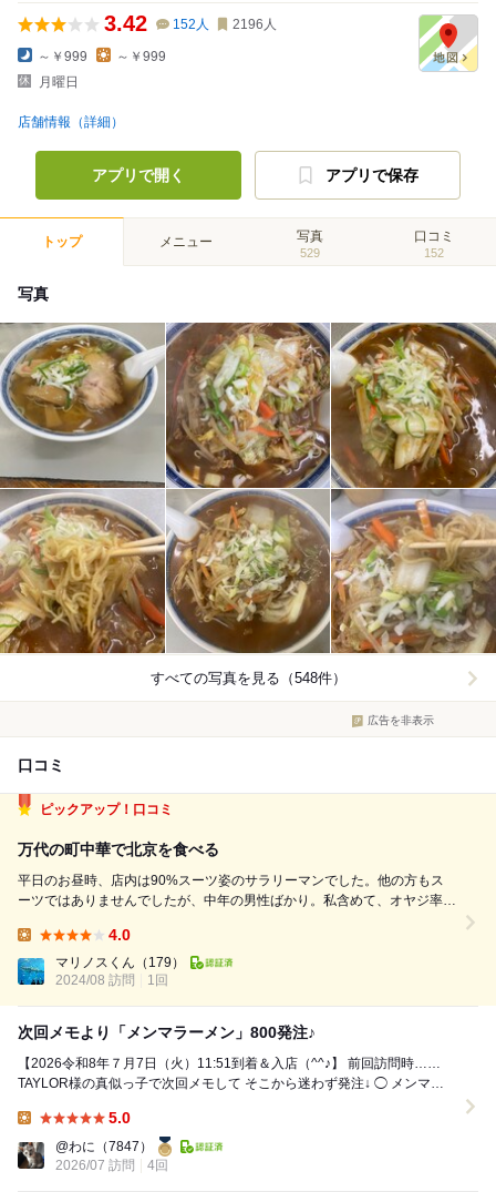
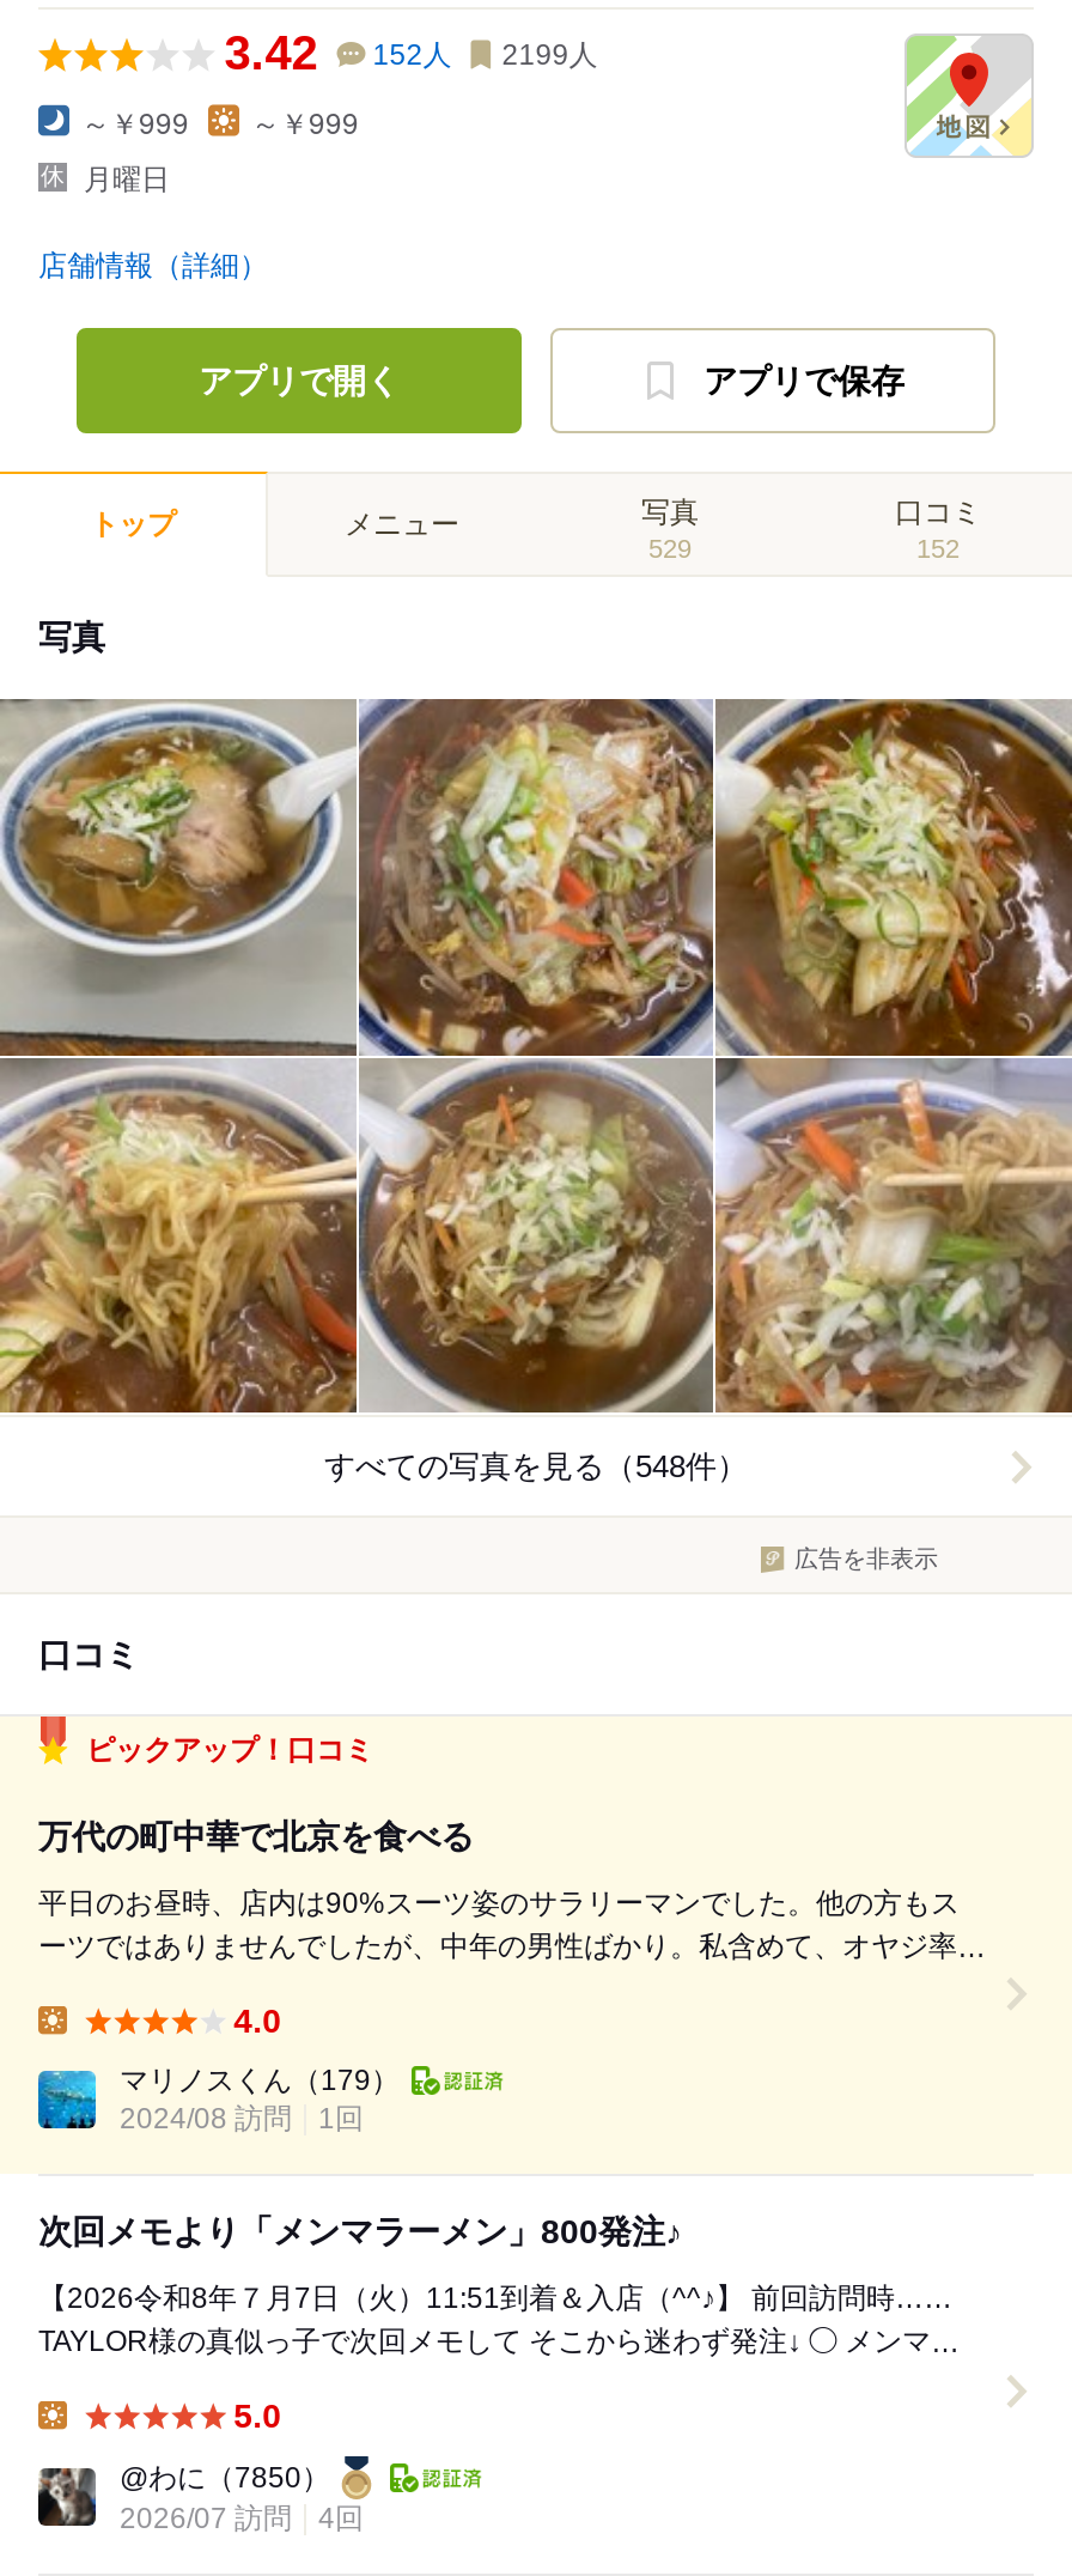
- 3.42 152人 2196人
+ 3.42 152人 2199人

- @わに（7847）
+ @わに（7850）
